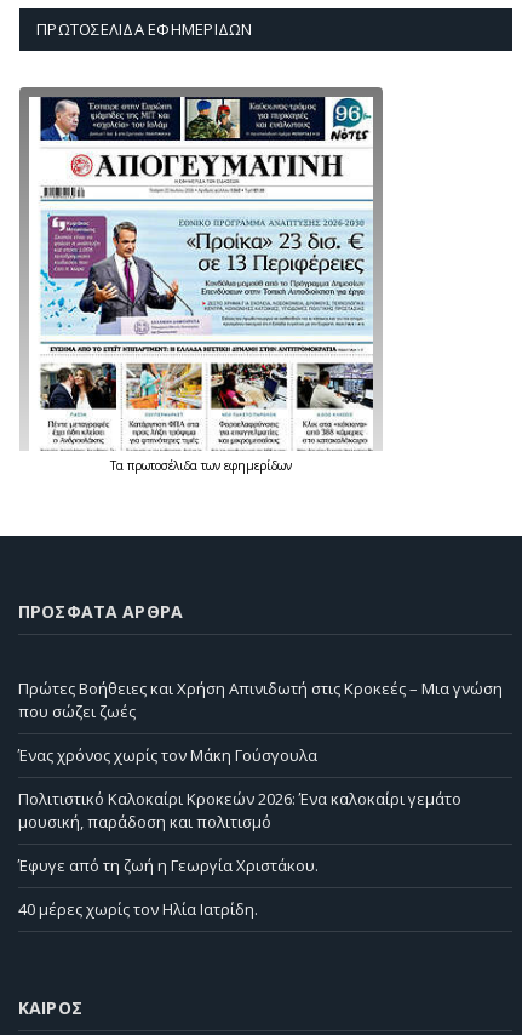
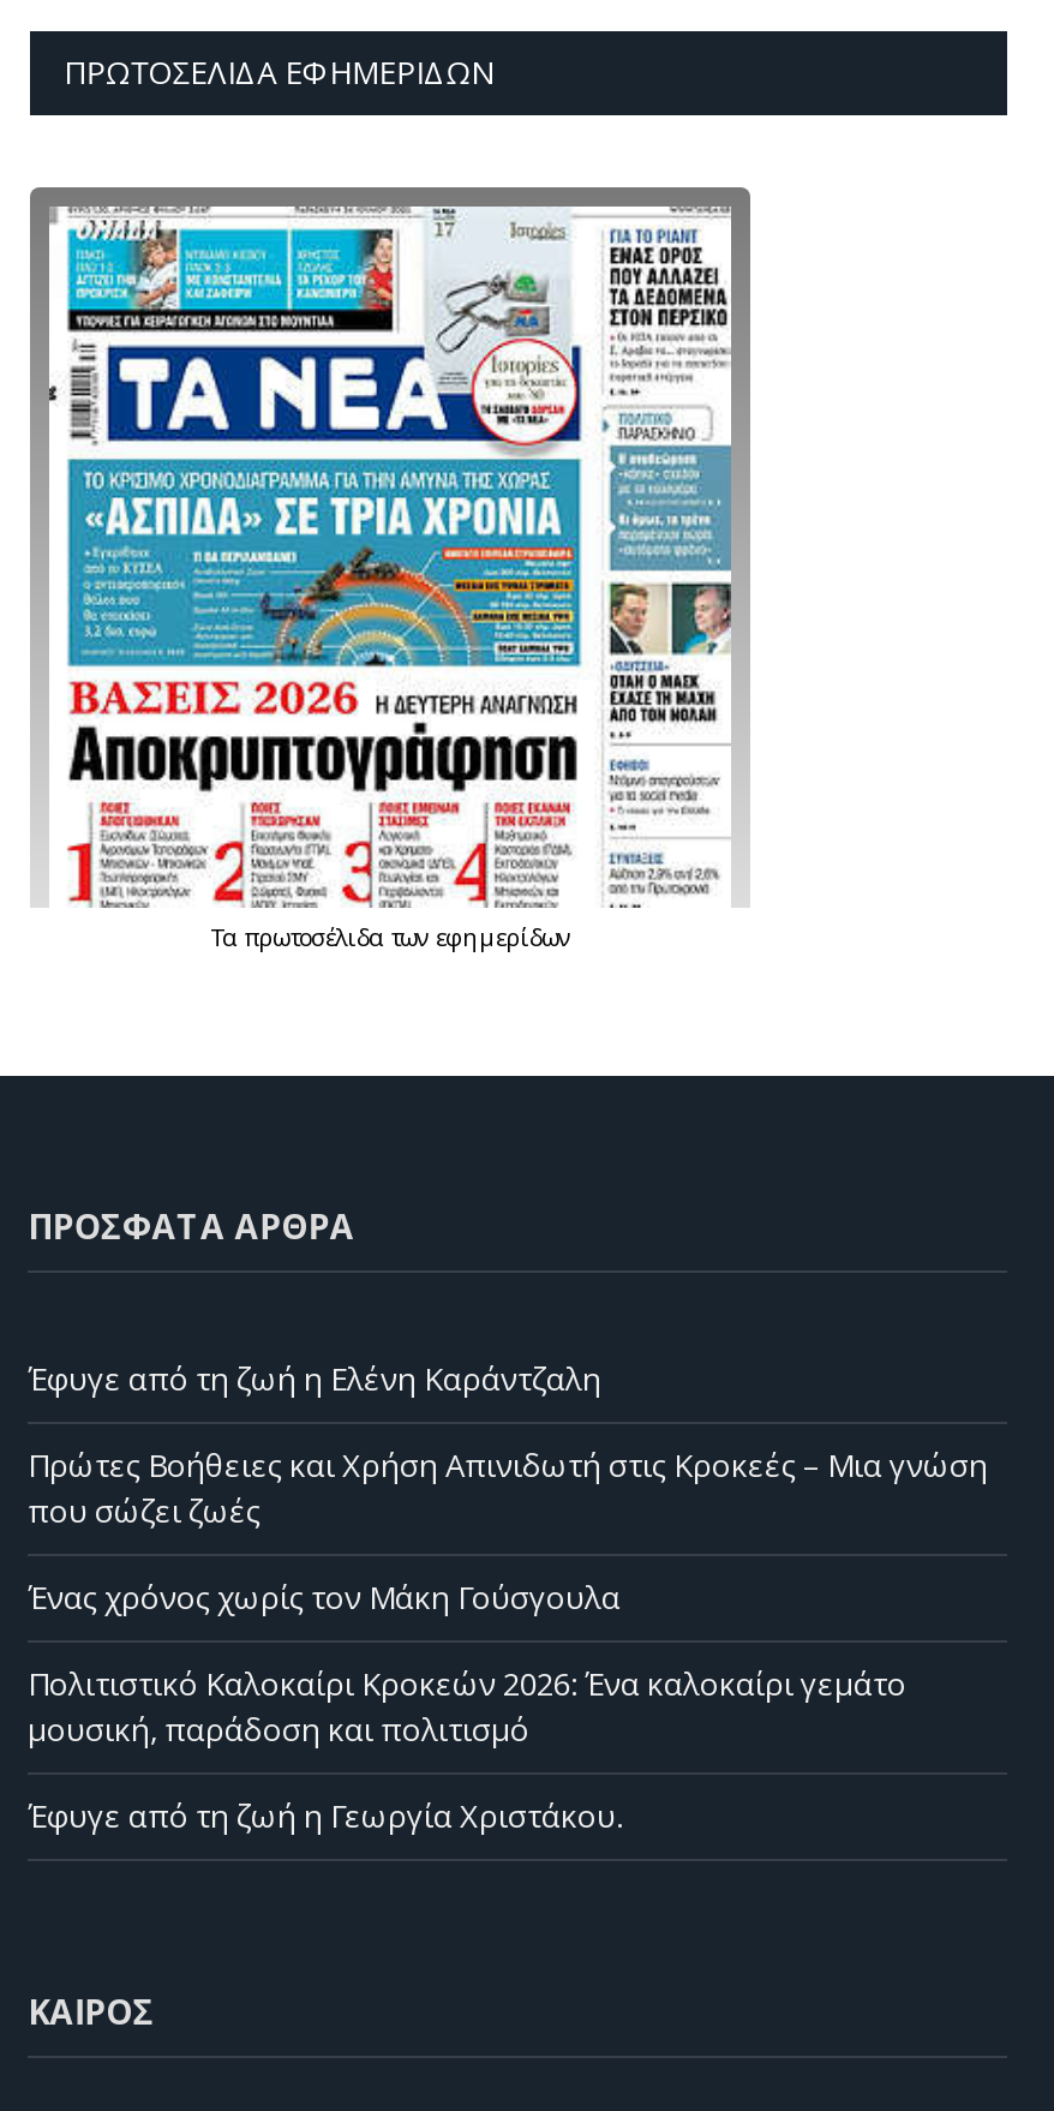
- [image]
+ [image]

+ Έφυγε από τη ζωή η Ελένη Καράντζαλη

moved down: Πρώτες Βοήθειες και Χρήση Απινιδωτή στις Κροκεές – Μια γνώση | που σώζει ζωές | Ένας χρόνος χωρίς τον Μάκη Γούσγουλα | Πολιτιστικό Καλοκαίρι Κροκεών 2026: Ένα καλοκαίρι γεμάτο | μουσική, παράδοση και πολιτισμό | Έφυγε από τη ζωή η Γεωργία Χριστάκου.

- 40 μέρες χωρίς τον Ηλία Ιατρίδη.
